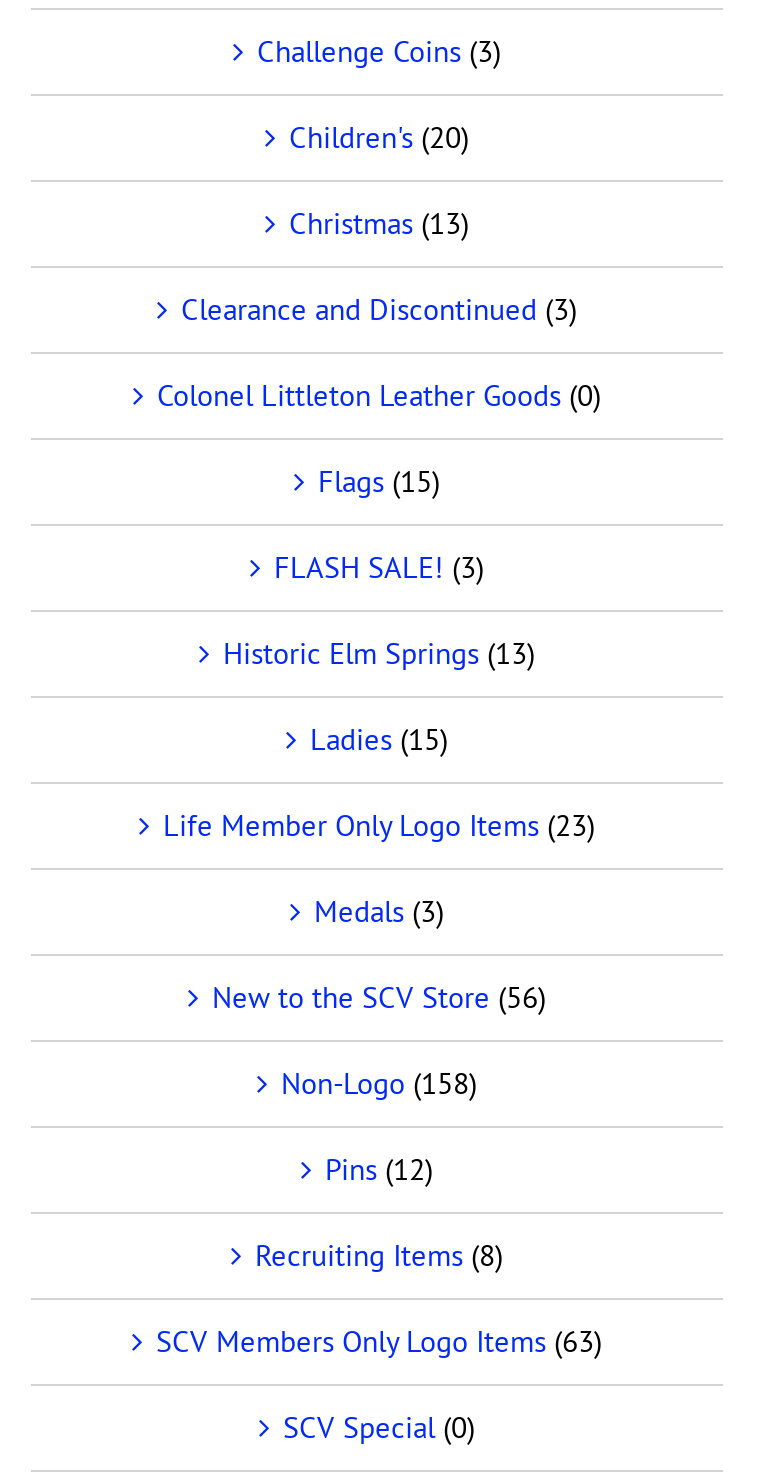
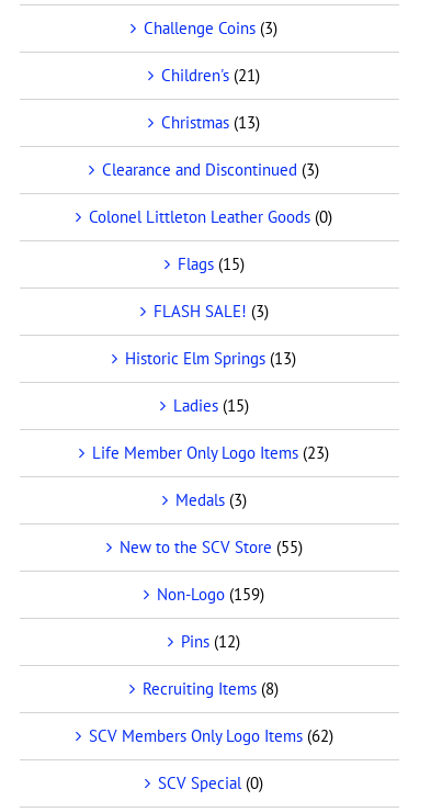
- Children's (20)
+ Children's (21)

- New to the SCV Store (56)
+ New to the SCV Store (55)

- Non-Logo (158)
+ Non-Logo (159)

- SCV Members Only Logo Items (63)
+ SCV Members Only Logo Items (62)
